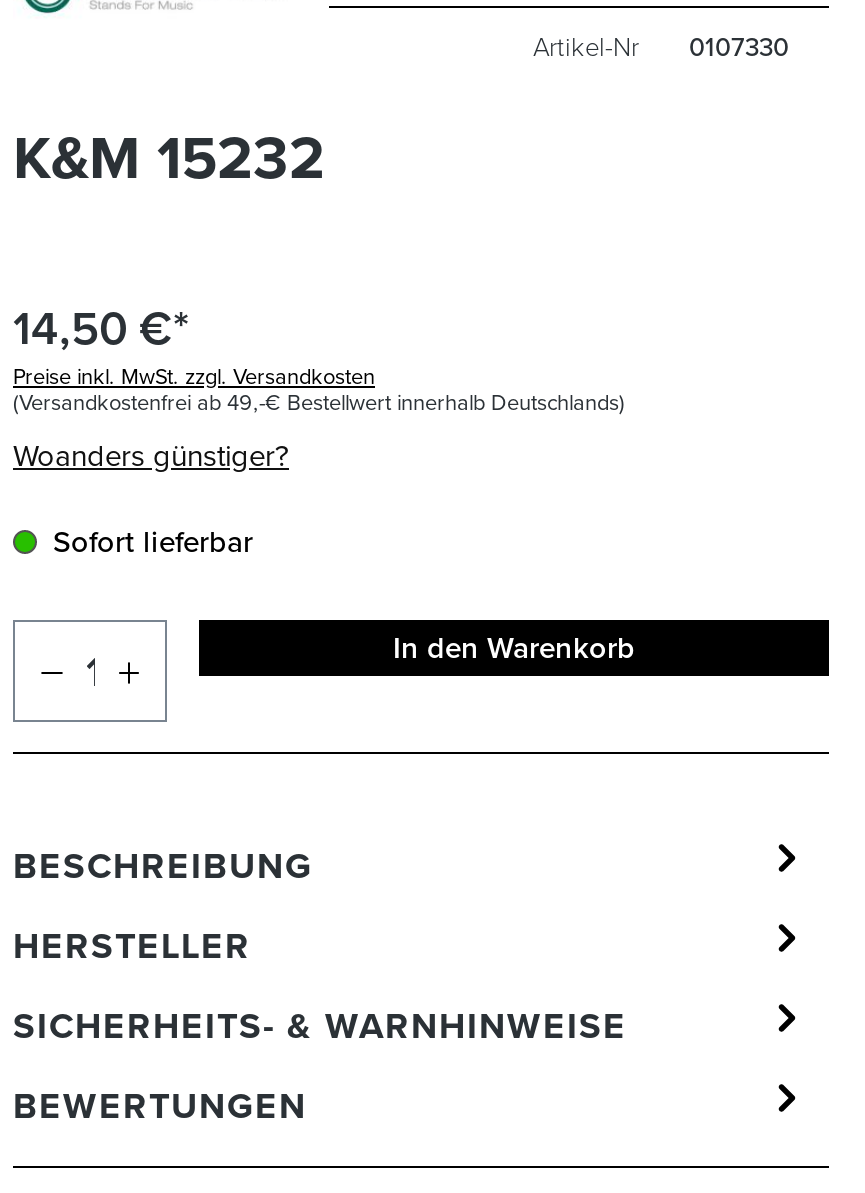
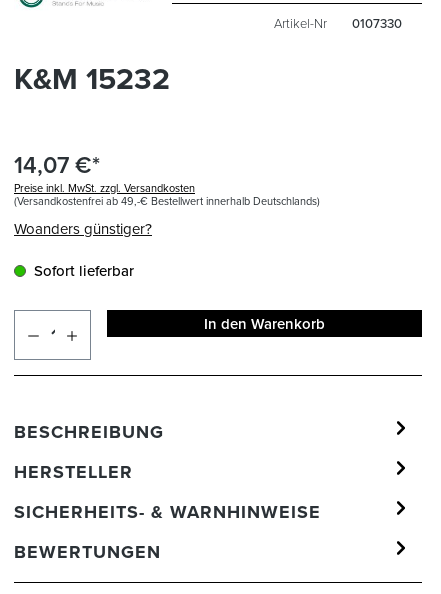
- 14,50 €*
+ 14,07 €*
